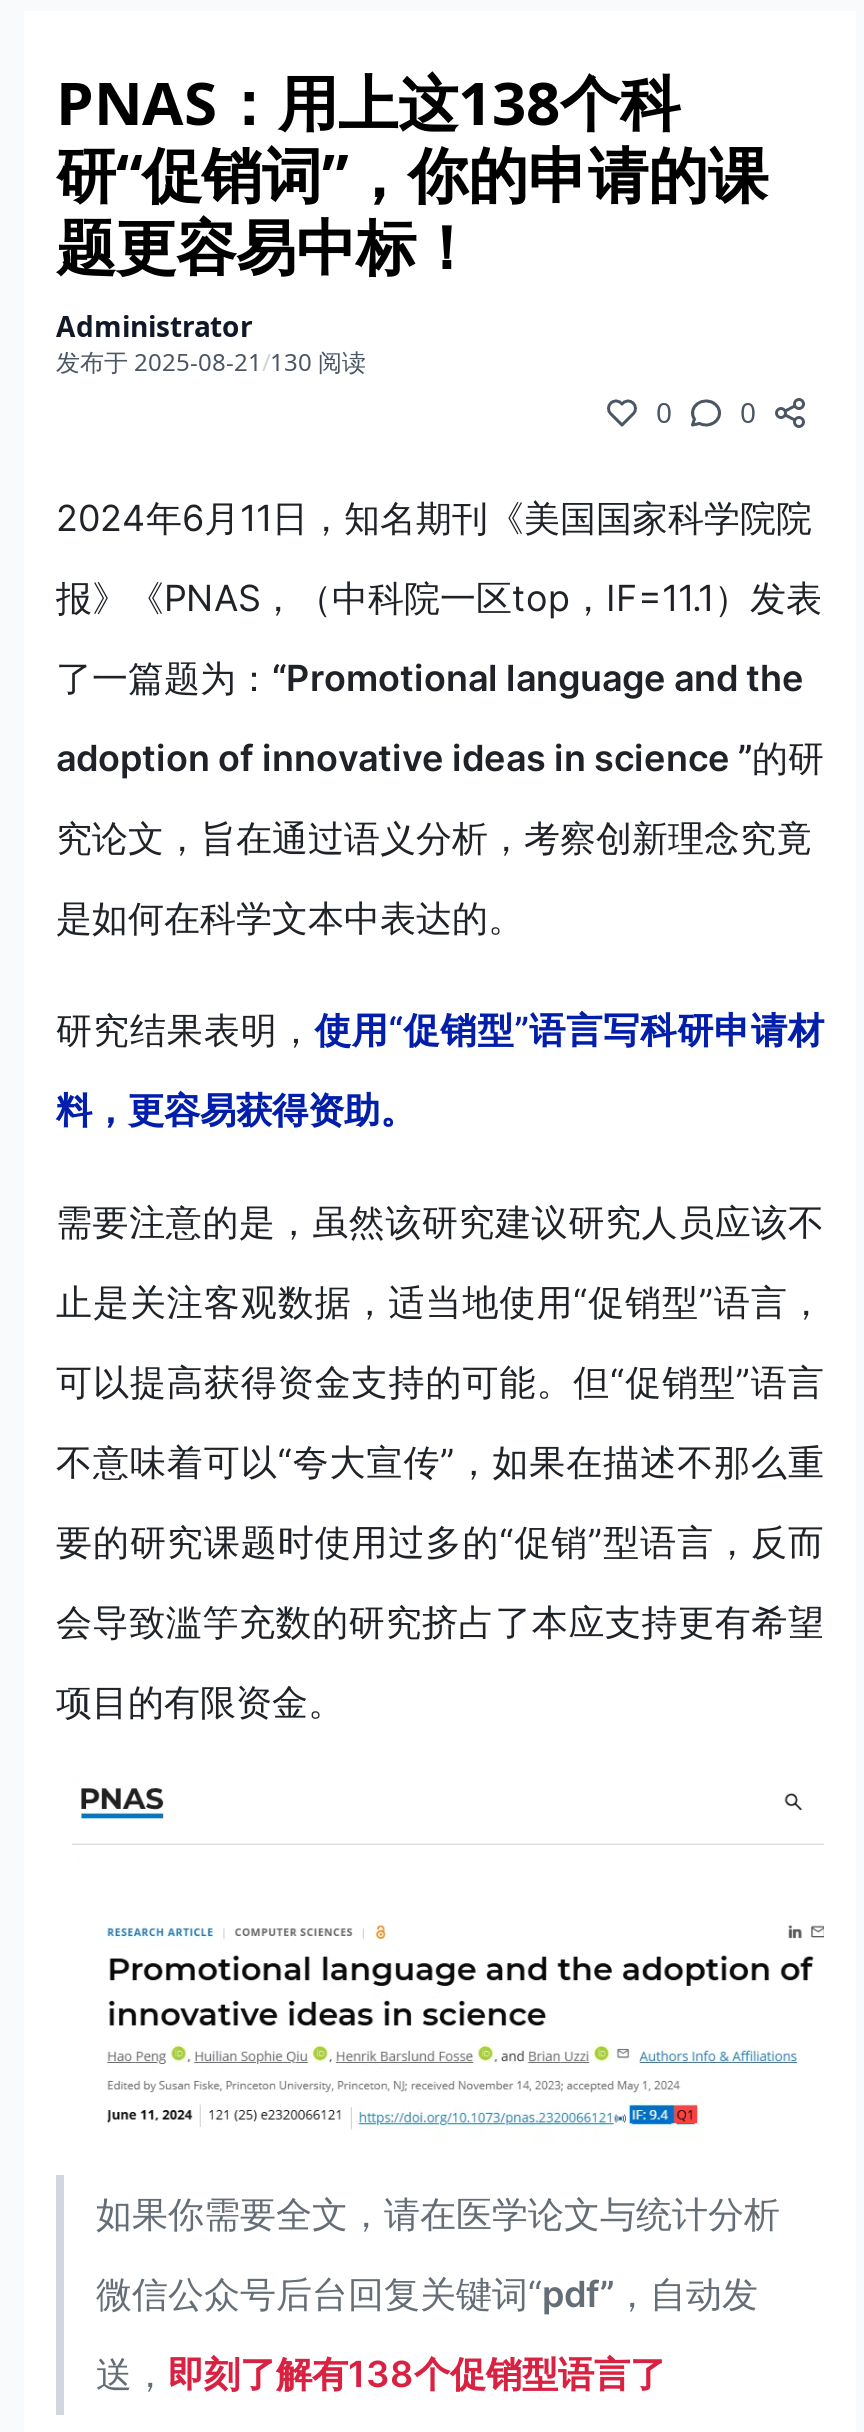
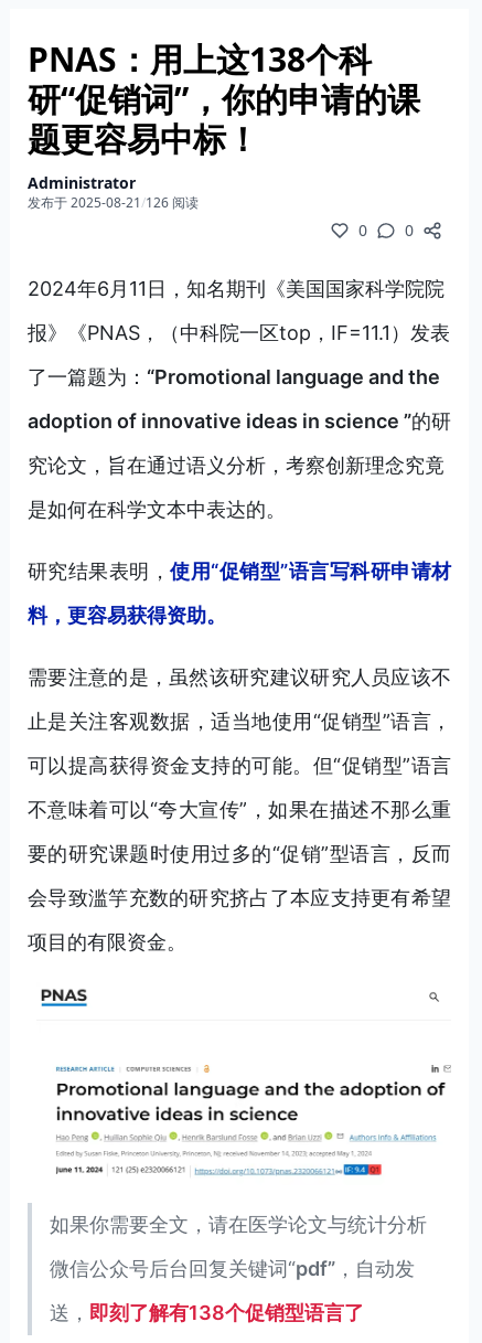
- 发布于 2025-08-21 / 130 阅读
+ 发布于 2025-08-21 / 126 阅读
